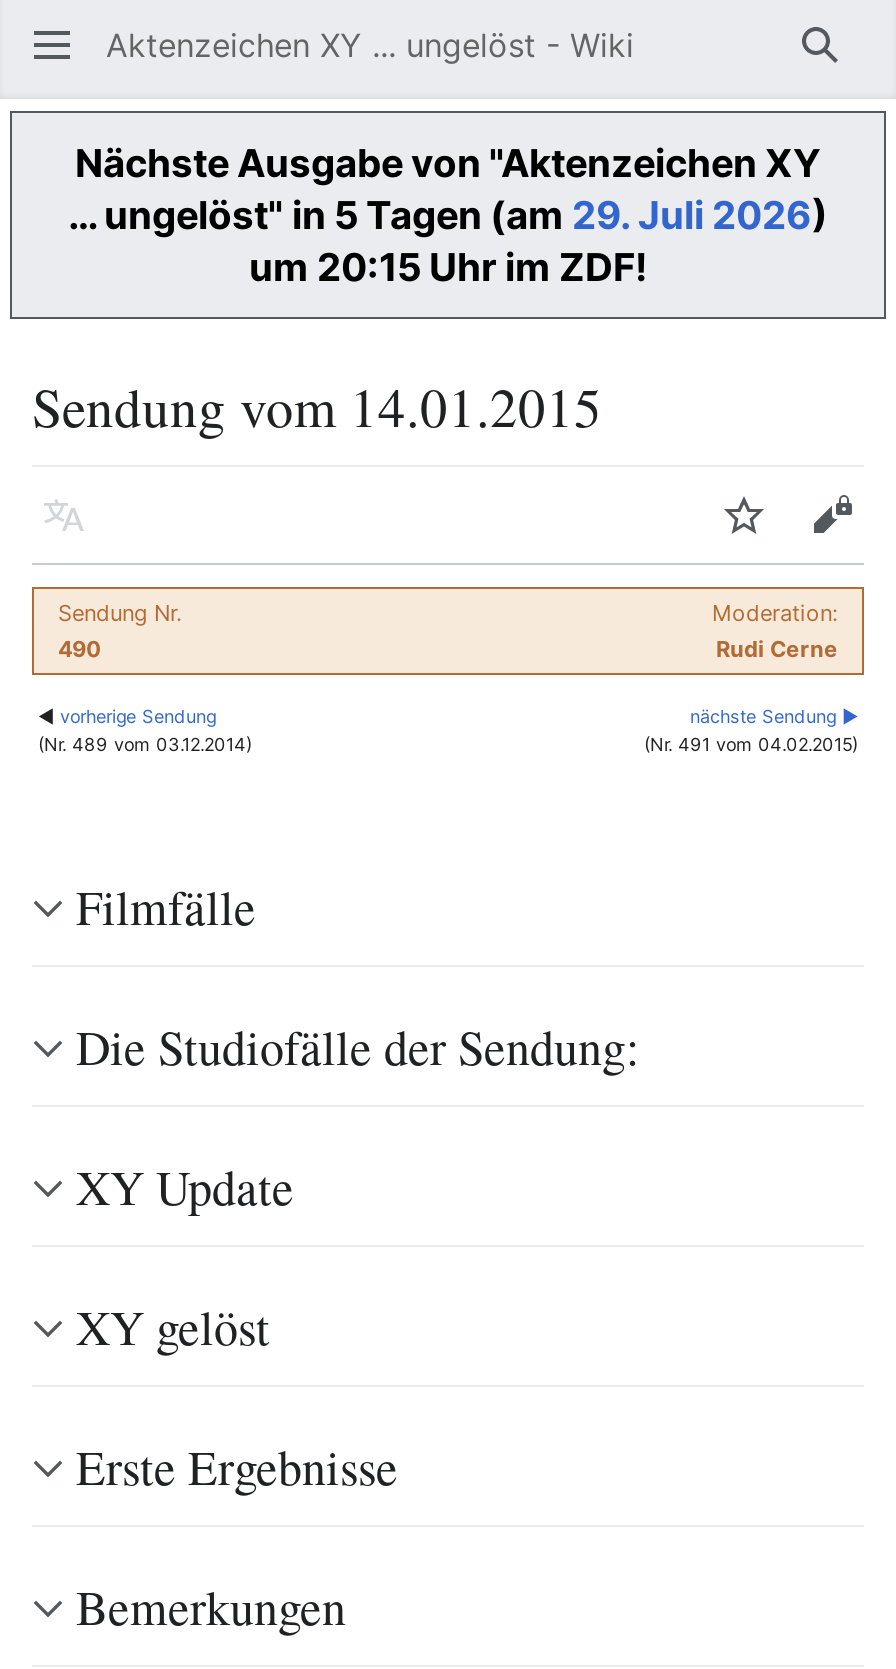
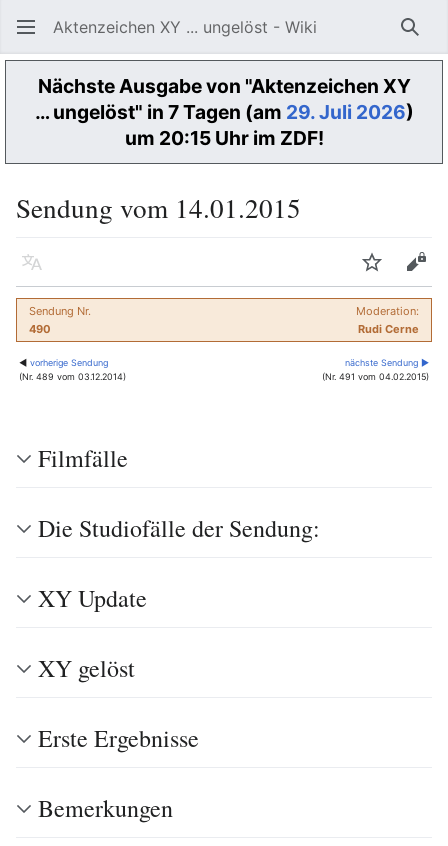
- … ungelöst" in 5 Tagen (am 29. Juli 2026)
+ … ungelöst" in 7 Tagen (am 29. Juli 2026)
